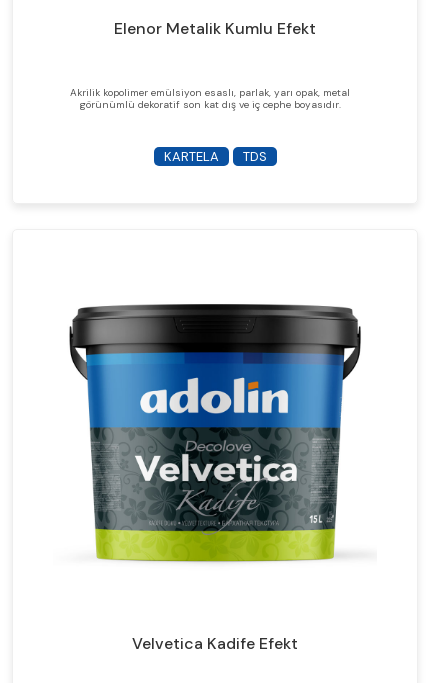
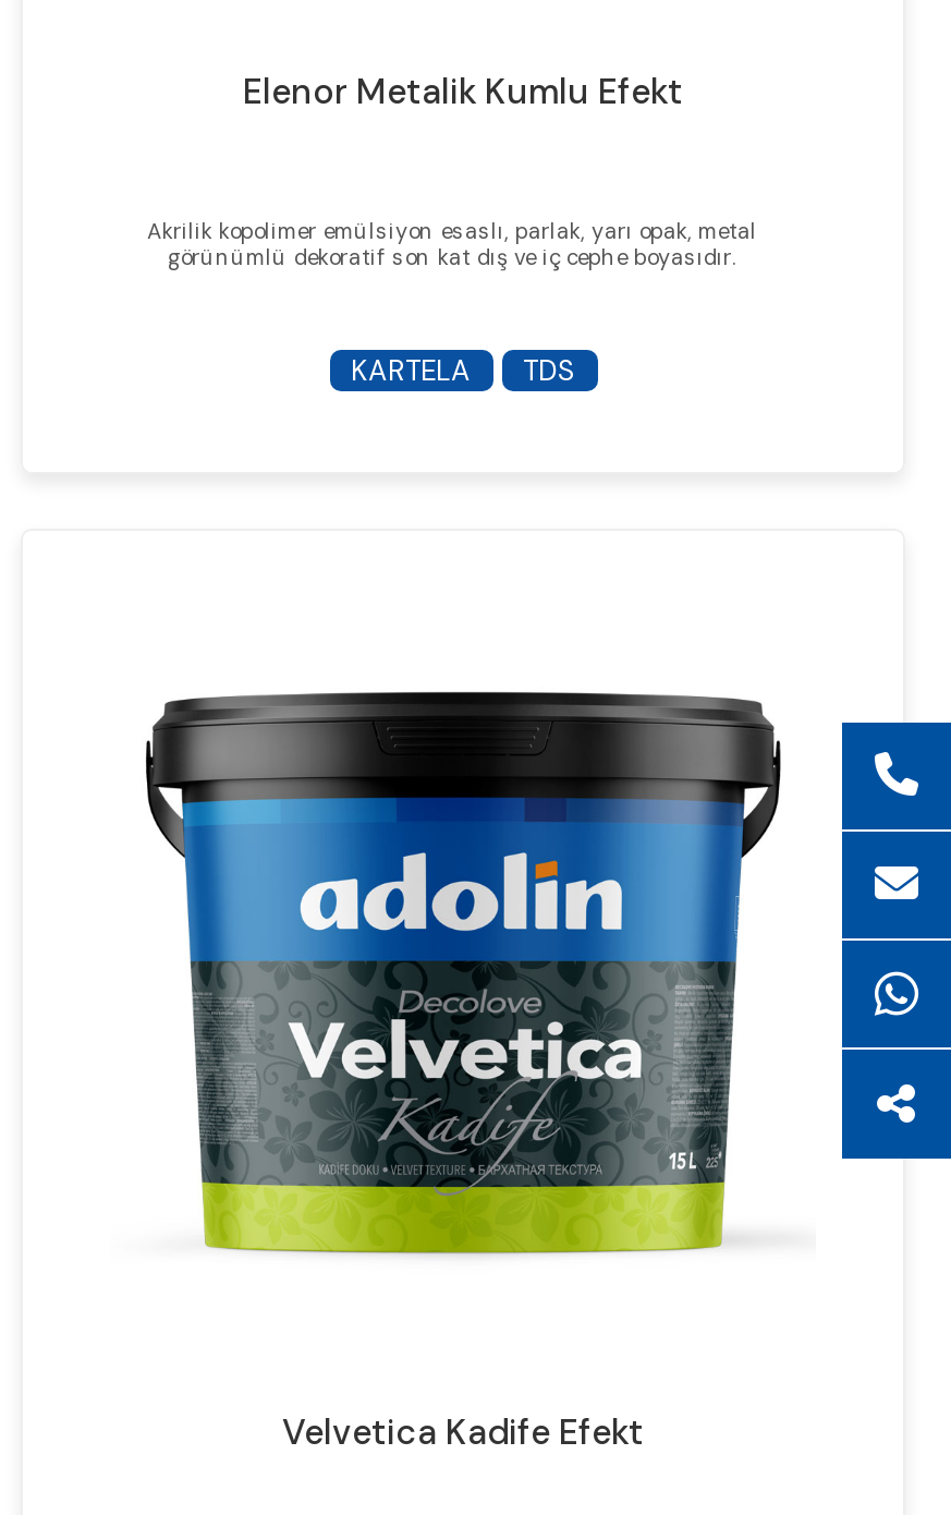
+ [image]
